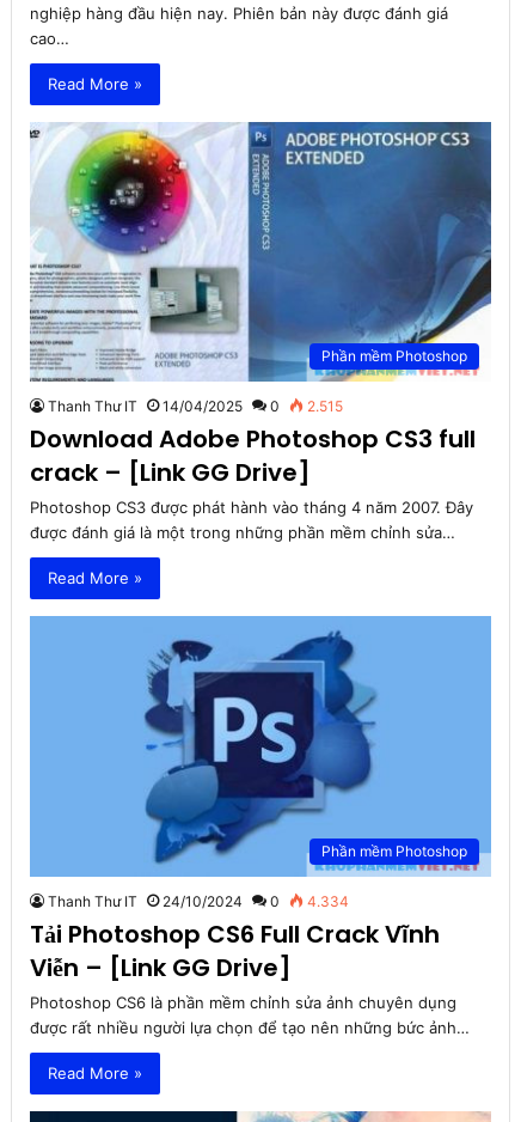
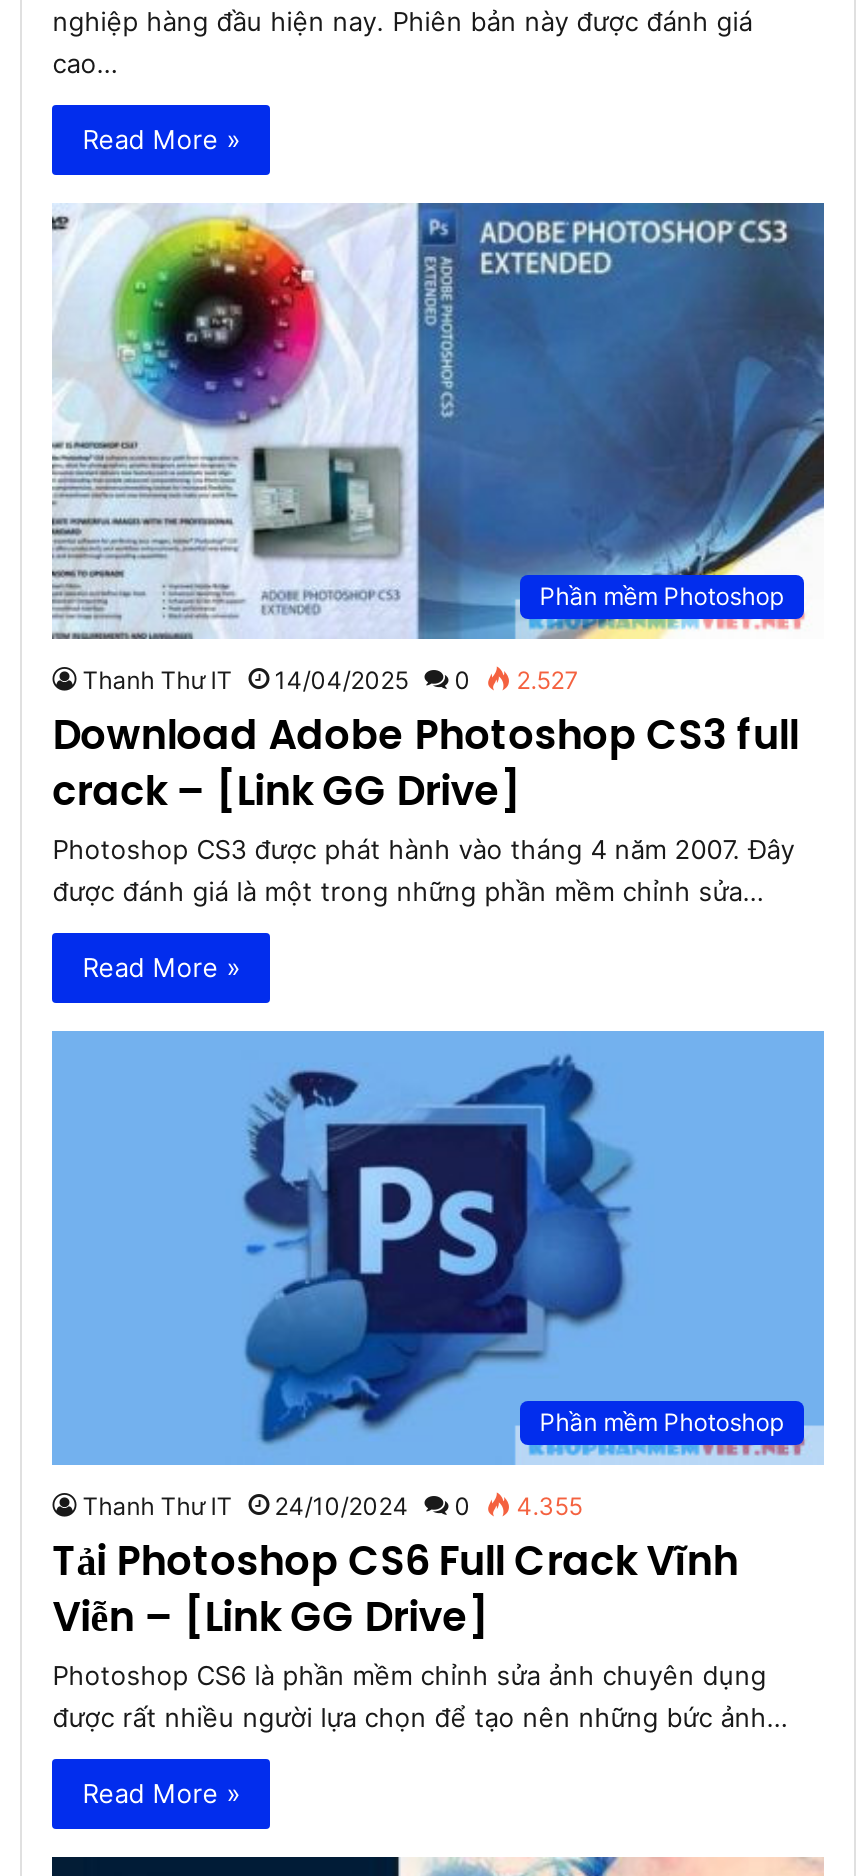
- Thanh Thư IT 14/04/2025 0 2.515
+ Thanh Thư IT 14/04/2025 0 2.527

- Thanh Thư IT 24/10/2024 0 4.334
+ Thanh Thư IT 24/10/2024 0 4.355
